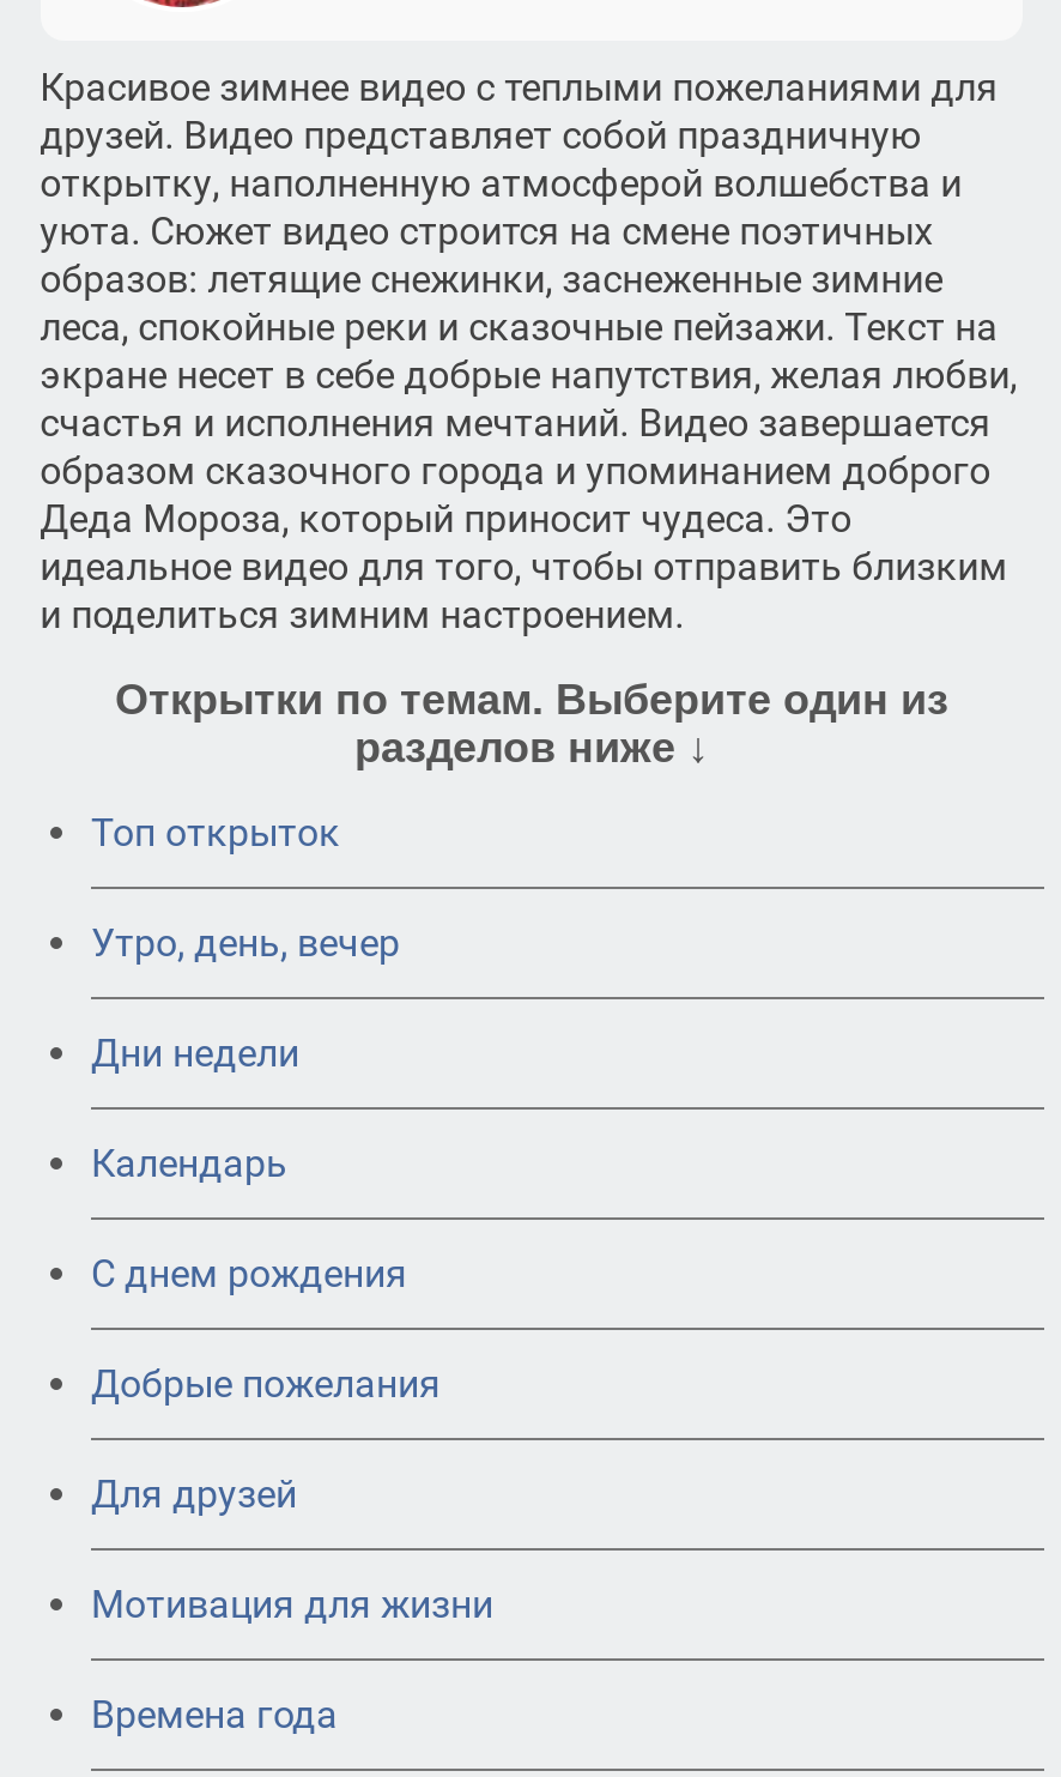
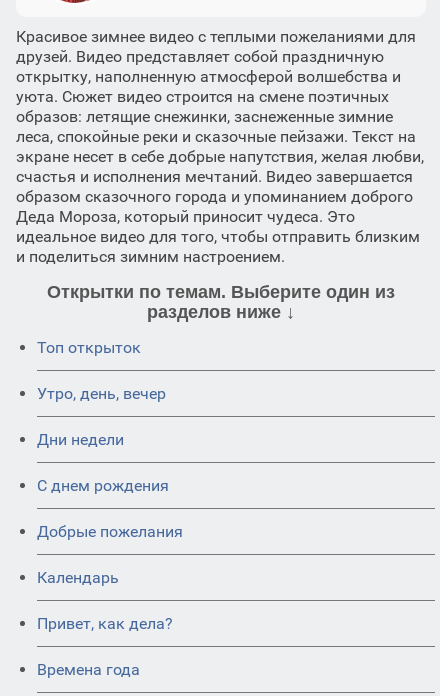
moved down: Календарь

- Для друзей

- Мотивация для жизни
+ Привет, как дела?
